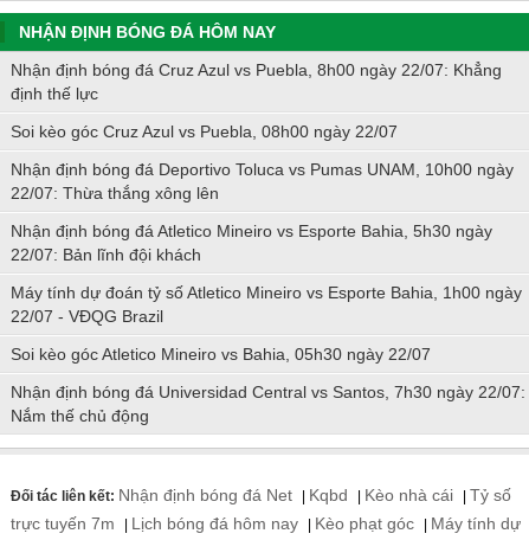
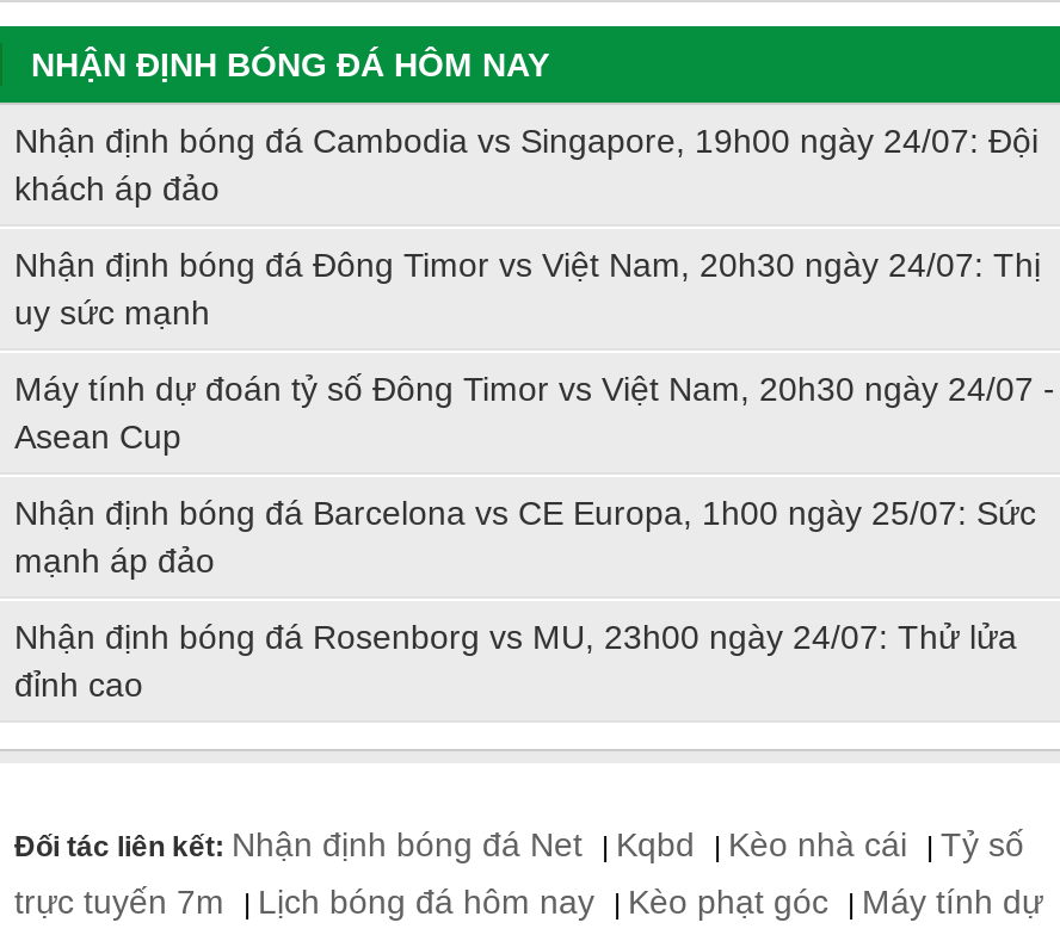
- Nhận định bóng đá Cruz Azul vs Puebla, 8h00 ngày 22/07: Khẳng
- định thế lực
- Soi kèo góc Cruz Azul vs Puebla, 08h00 ngày 22/07
- Nhận định bóng đá Deportivo Toluca vs Pumas UNAM, 10h00 ngày
- 22/07: Thừa thắng xông lên
- Nhận định bóng đá Atletico Mineiro vs Esporte Bahia, 5h30 ngày
- 22/07: Bản lĩnh đội khách
- Máy tính dự đoán tỷ số Atletico Mineiro vs Esporte Bahia, 1h00 ngày
- 22/07 - VĐQG Brazil
- Soi kèo góc Atletico Mineiro vs Bahia, 05h30 ngày 22/07
- Nhận định bóng đá Universidad Central vs Santos, 7h30 ngày 22/07:
- Nắm thế chủ động
+ Nhận định bóng đá Cambodia vs Singapore, 19h00 ngày 24/07: Đội
+ khách áp đảo
+ Nhận định bóng đá Đông Timor vs Việt Nam, 20h30 ngày 24/07: Thị
+ uy sức mạnh
+ Máy tính dự đoán tỷ số Đông Timor vs Việt Nam, 20h30 ngày 24/07 -
+ Asean Cup
+ Nhận định bóng đá Barcelona vs CE Europa, 1h00 ngày 25/07: Sức
+ mạnh áp đảo
+ Nhận định bóng đá Rosenborg vs MU, 23h00 ngày 24/07: Thử lửa
+ đỉnh cao
